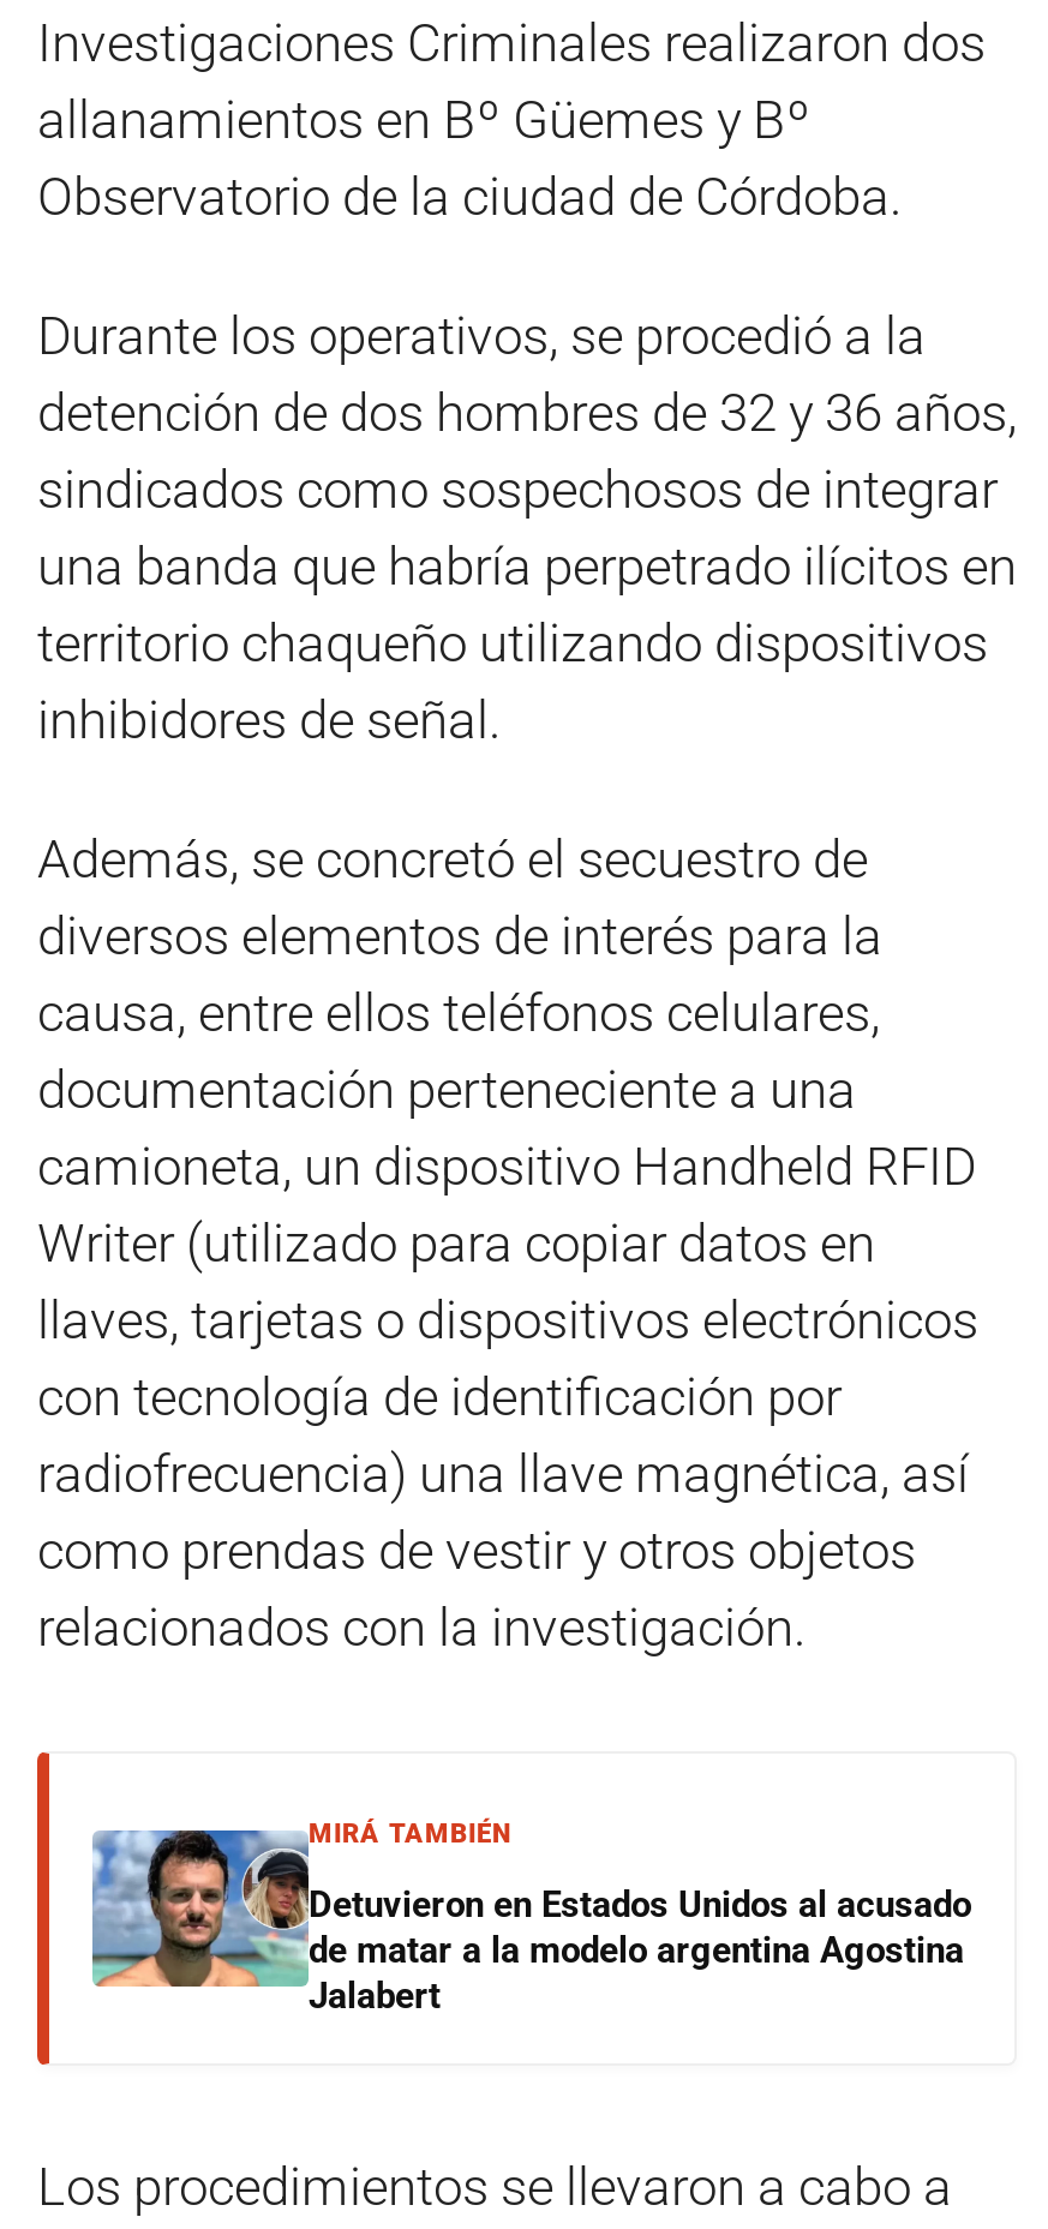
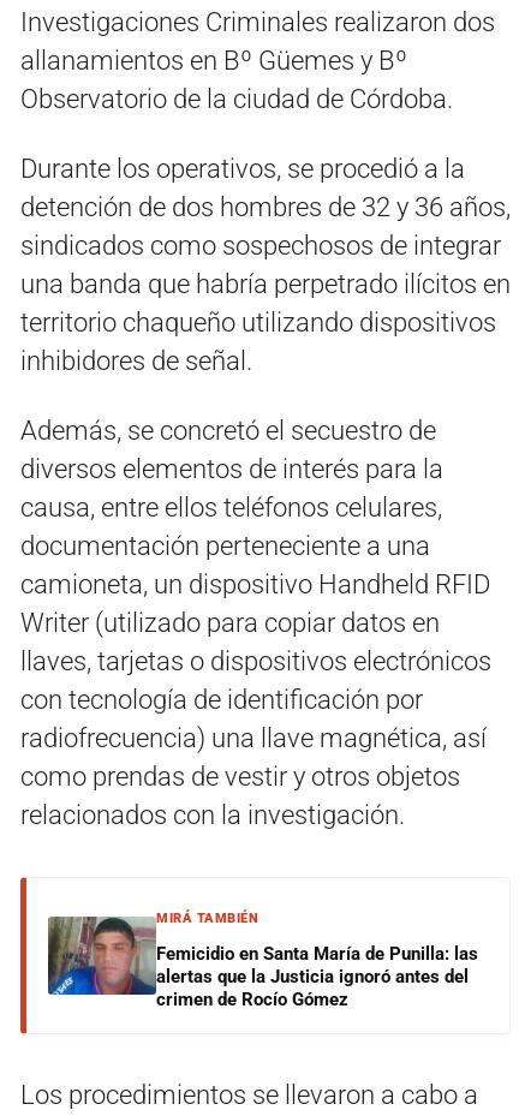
- [image]
- Detuvieron en Estados Unidos al acusado
- de matar a la modelo argentina Agostina
- Jalabert
+ [image]
+ Femicidio en Santa María de Punilla: las
+ alertas que la Justicia ignoró antes del
+ crimen de Rocío Gómez
